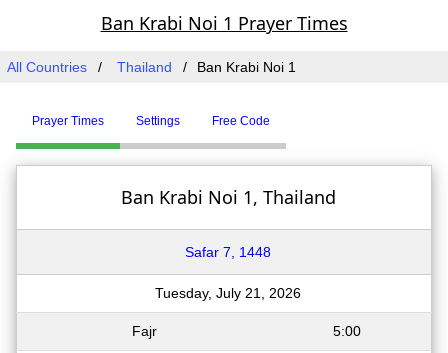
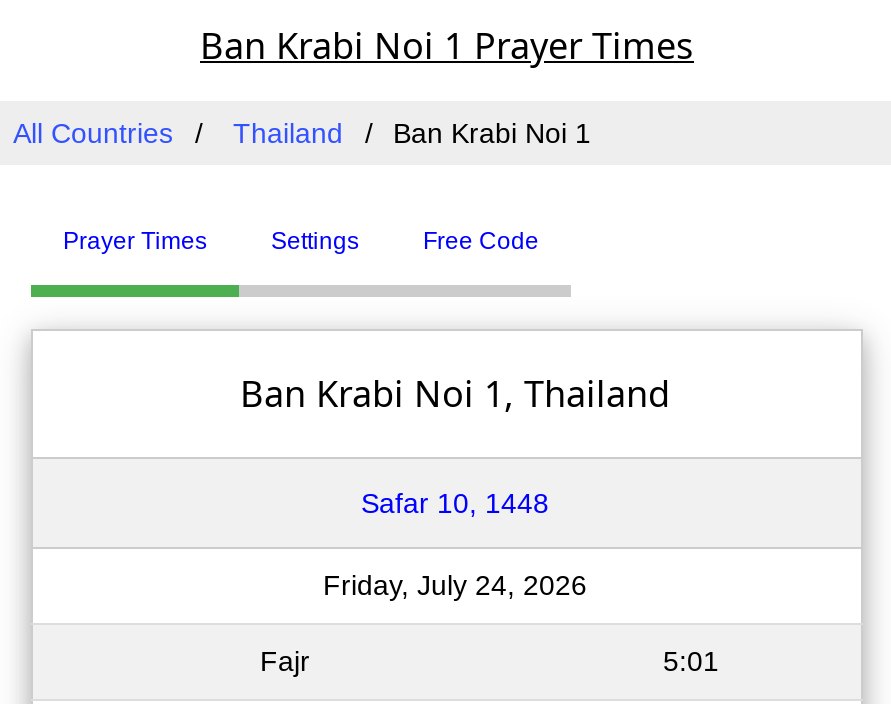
- Safar 7, 1448
+ Safar 10, 1448

- Tuesday, July 21, 2026
+ Friday, July 24, 2026

- 5:00
+ 5:01
